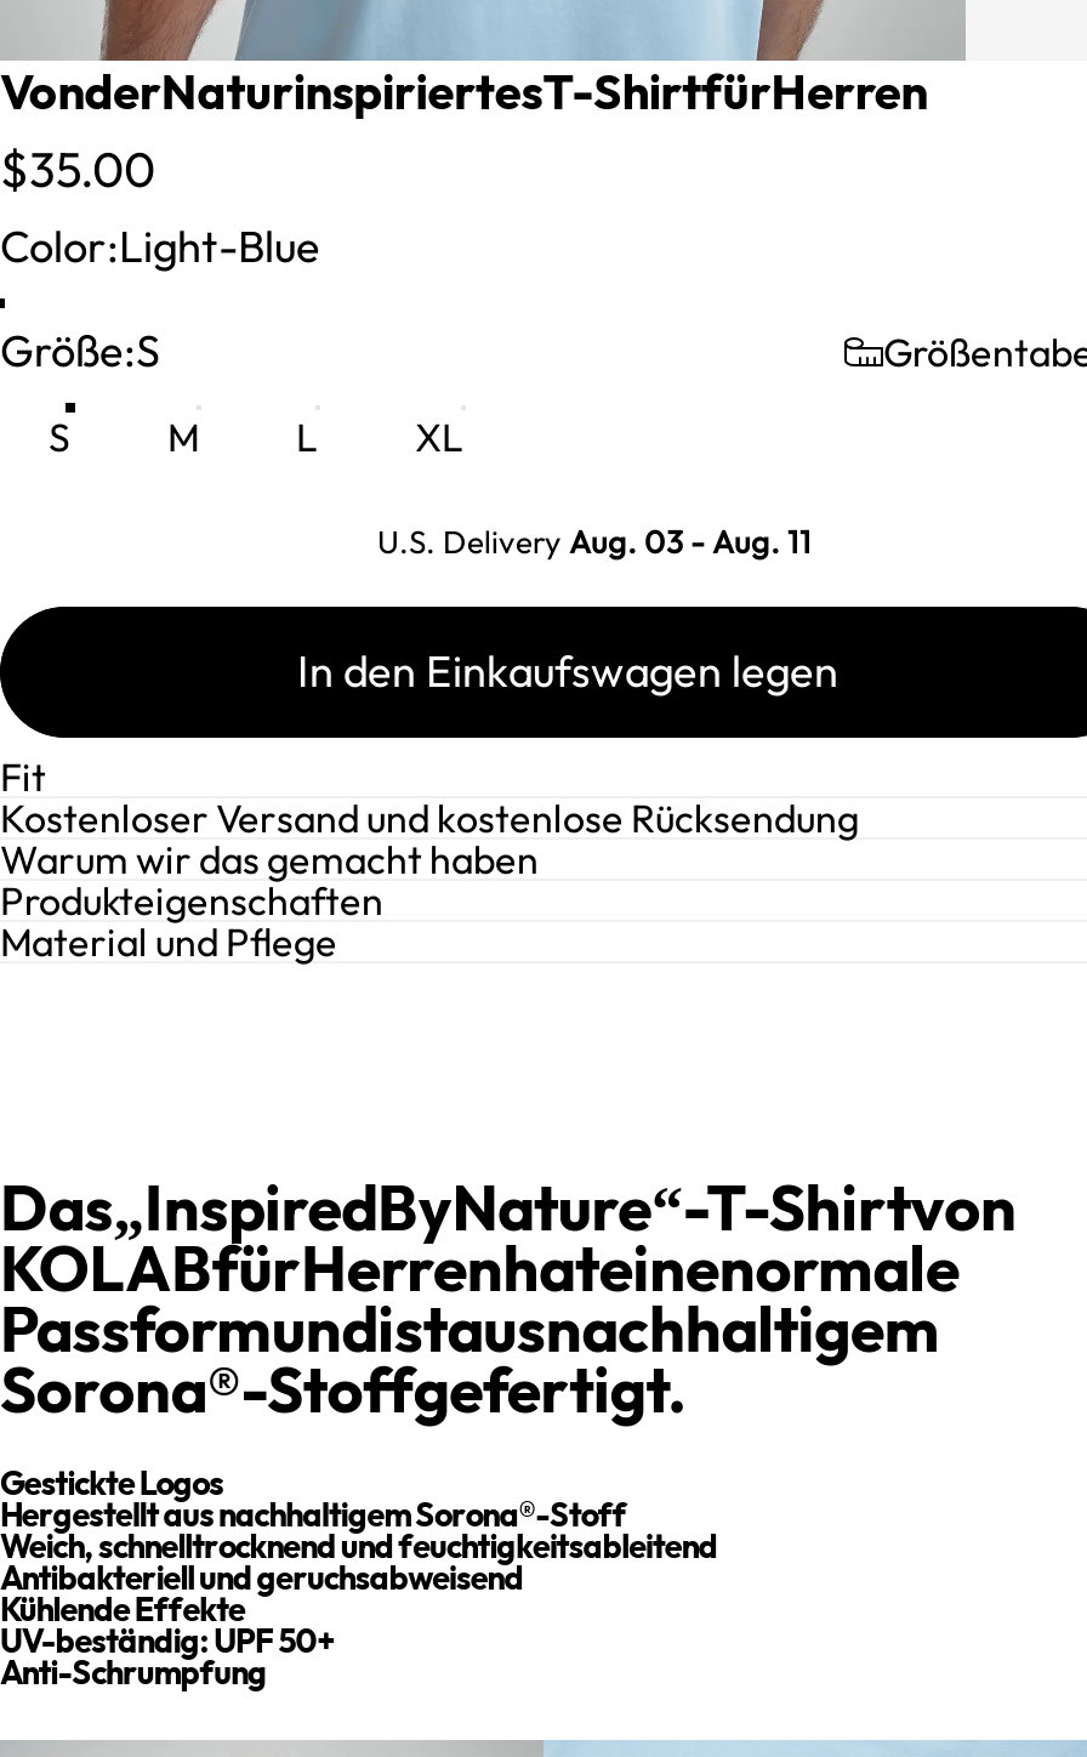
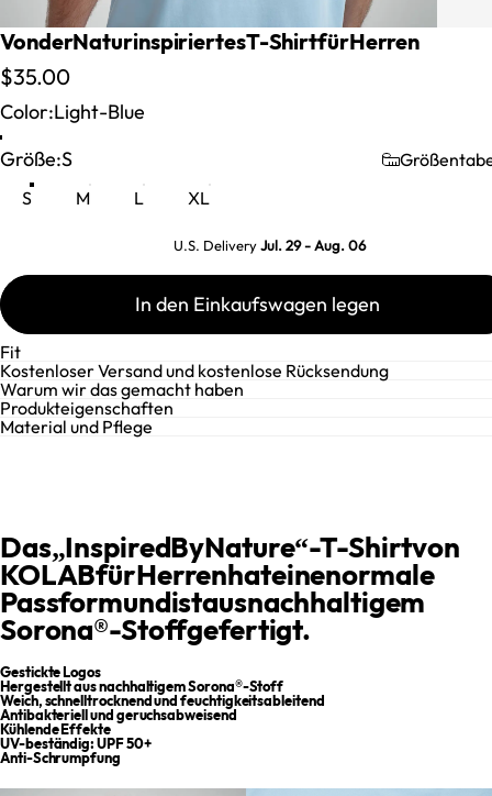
- U.S. Delivery Aug. 03 - Aug. 11
+ U.S. Delivery Jul. 29 - Aug. 06
